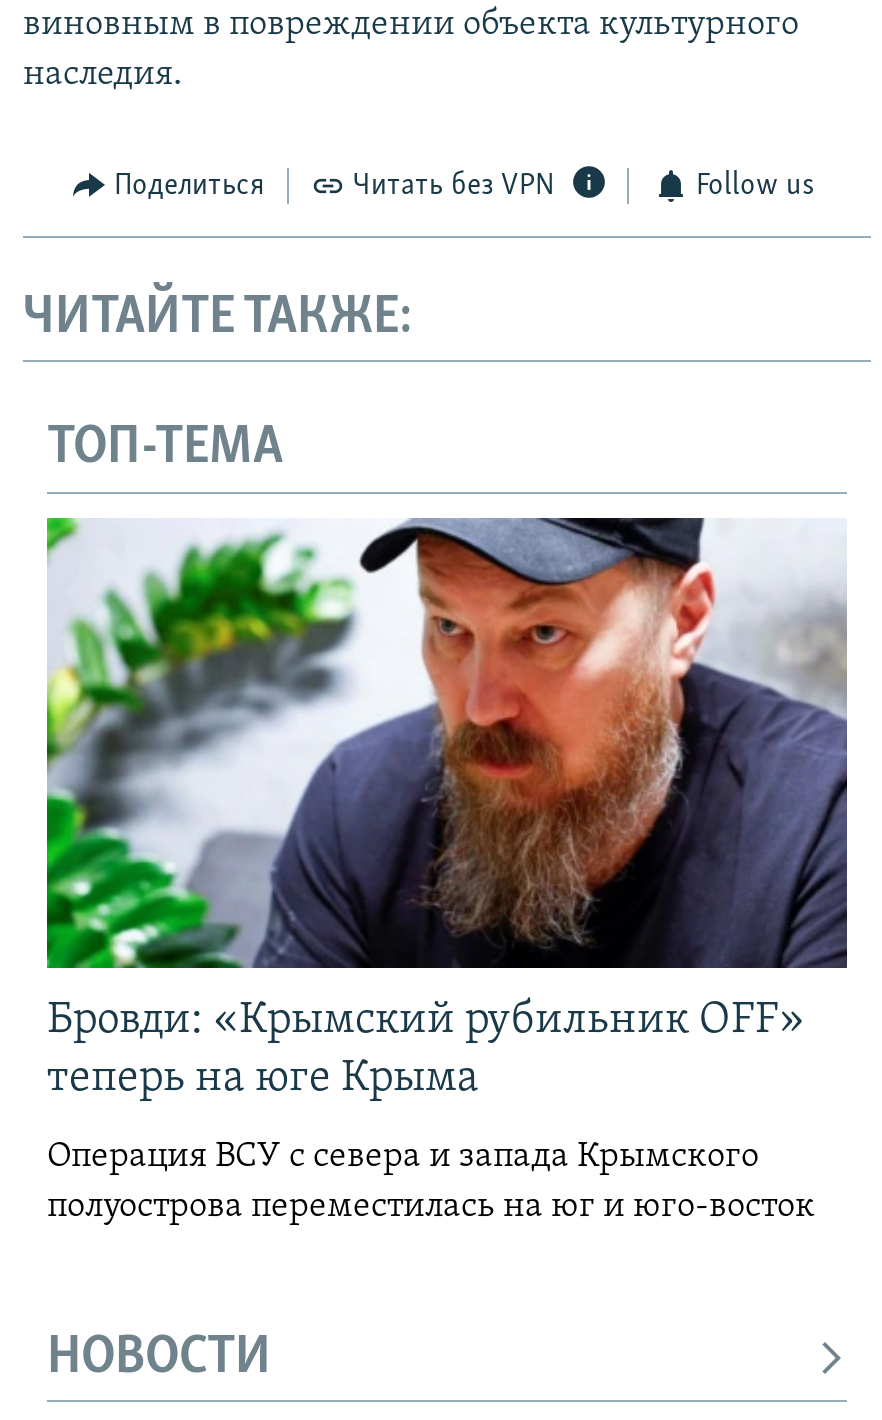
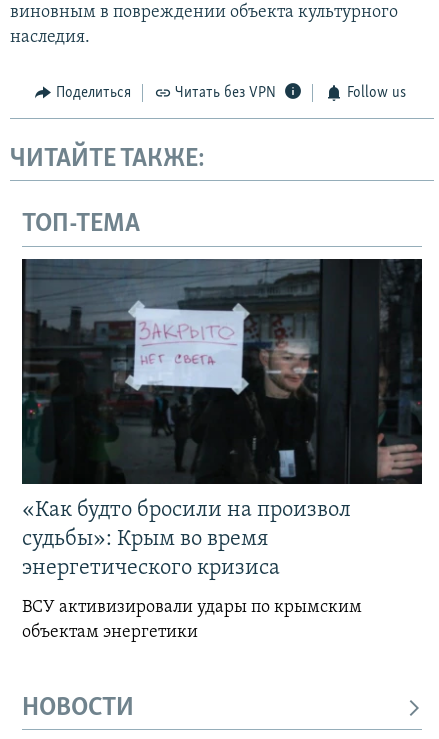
- [image]
- Бровди: «Крымский рубильник OFF»
- теперь на юге Крыма
+ [image]
+ «Как будто бросили на произвол
+ судьбы»: Крым во время
+ энергетического кризиса

- Операция ВСУ с севера и запада Крымского
- полуострова переместилась на юг и юго-восток
+ ВСУ активизировали удары по крымским
+ объектам энергетики
